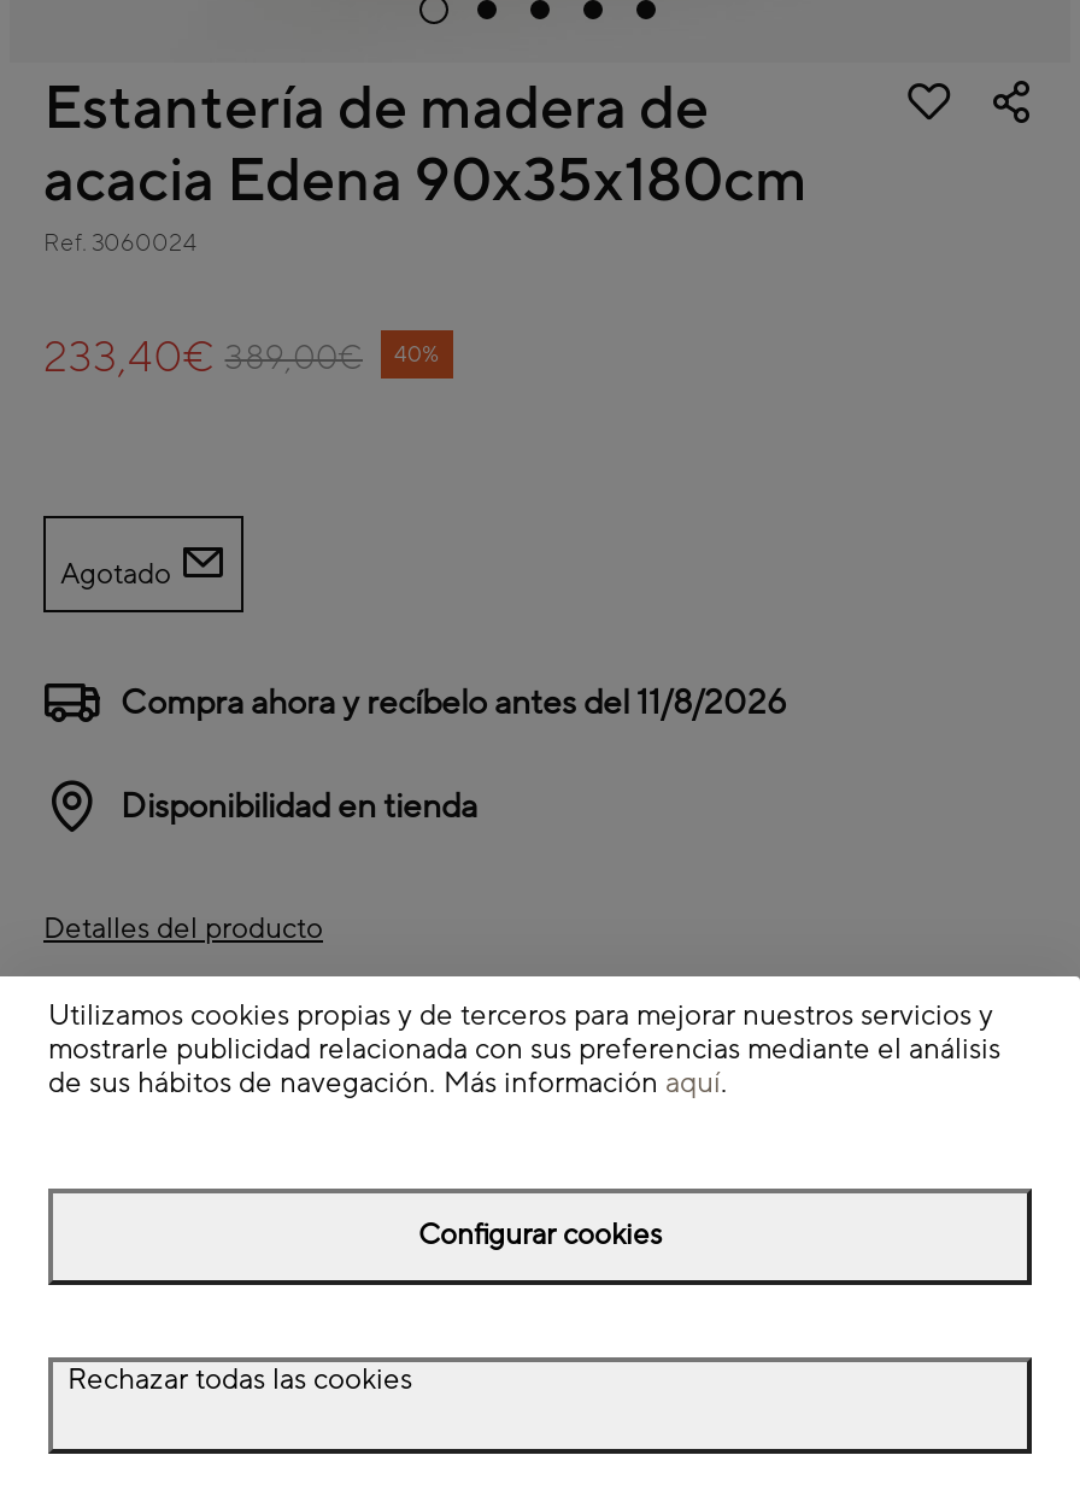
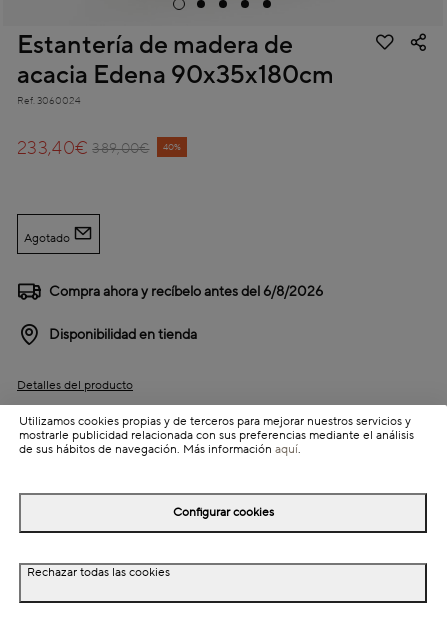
- Compra ahora y recíbelo antes del 11/8/2026
+ Compra ahora y recíbelo antes del 6/8/2026
